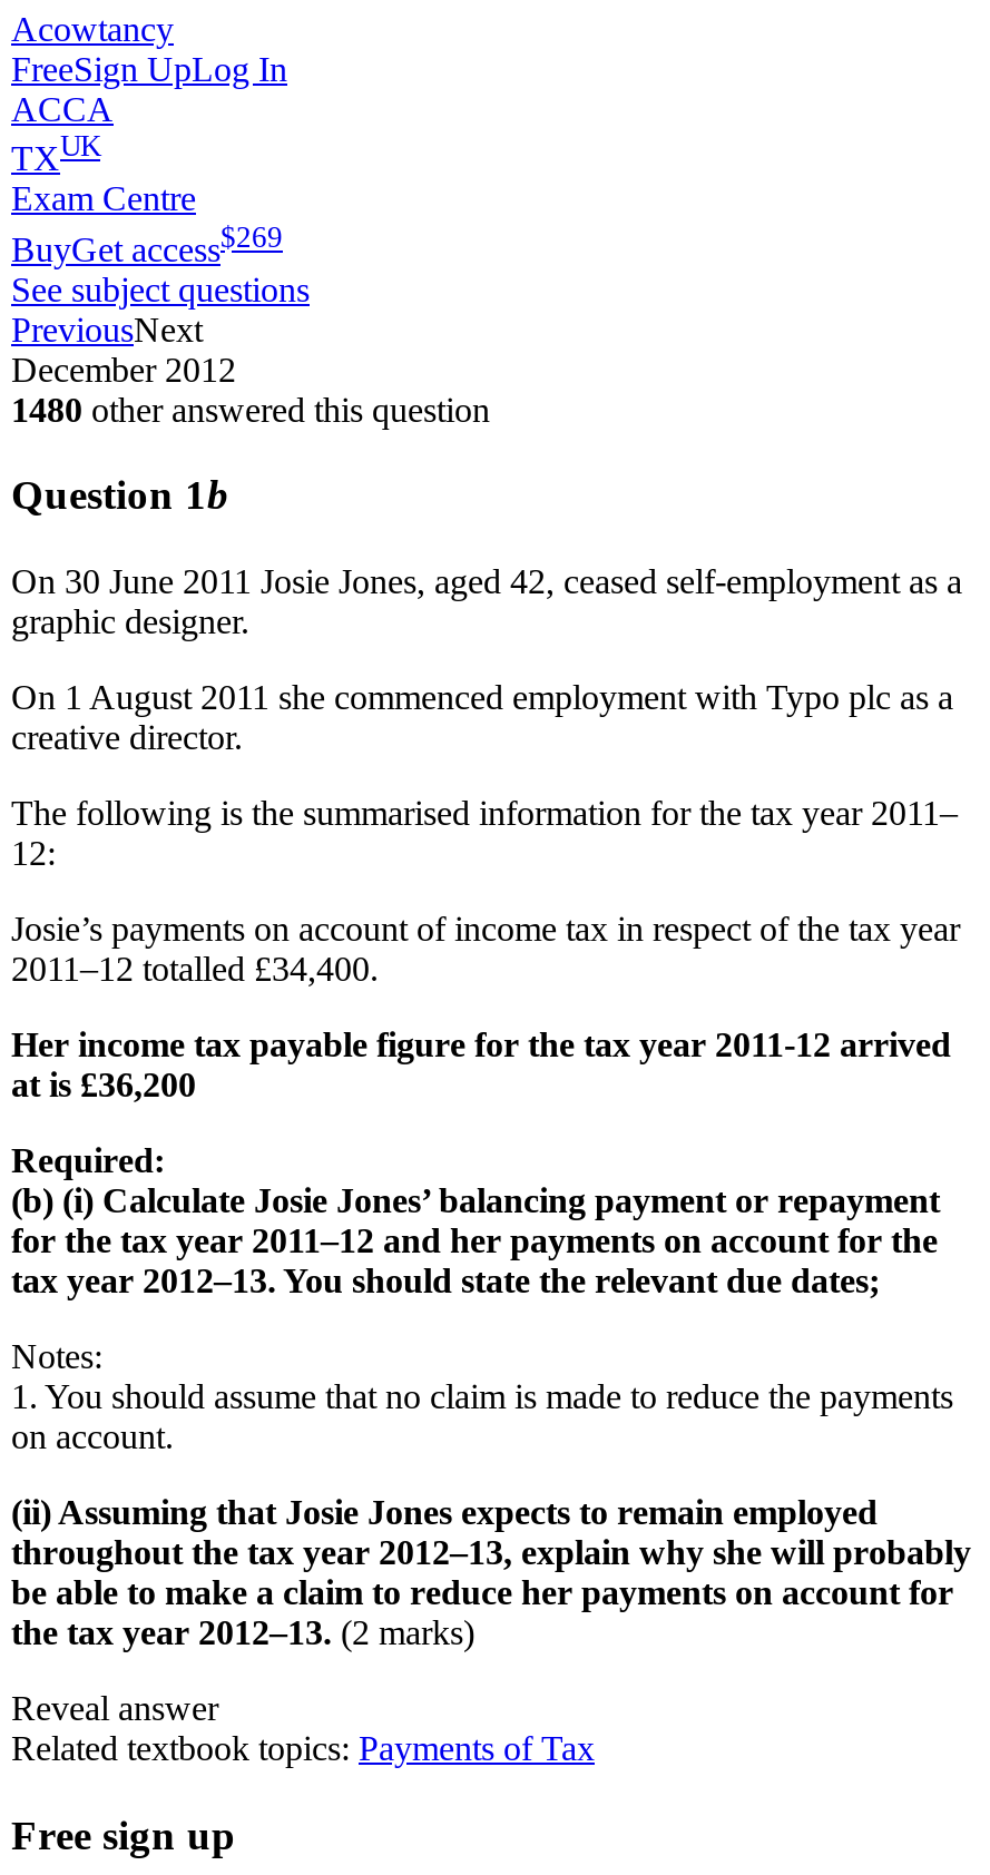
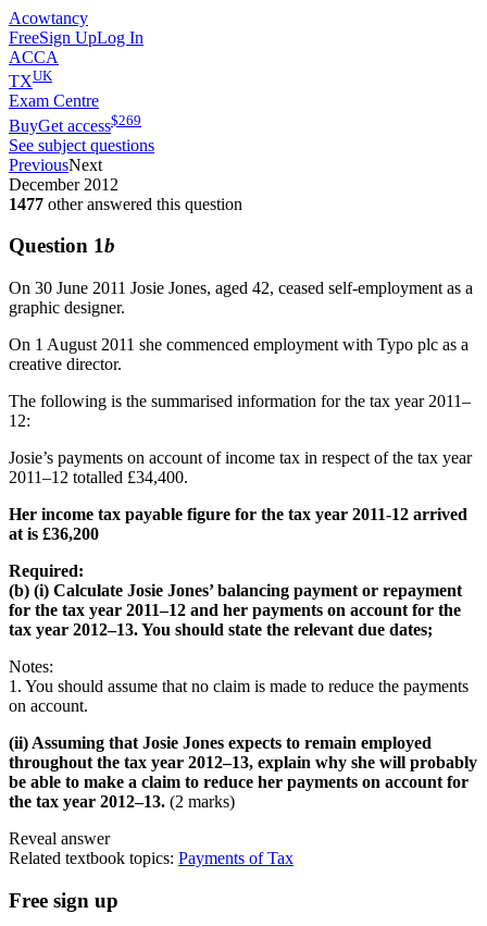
- 1480 other answered this question
+ 1477 other answered this question
